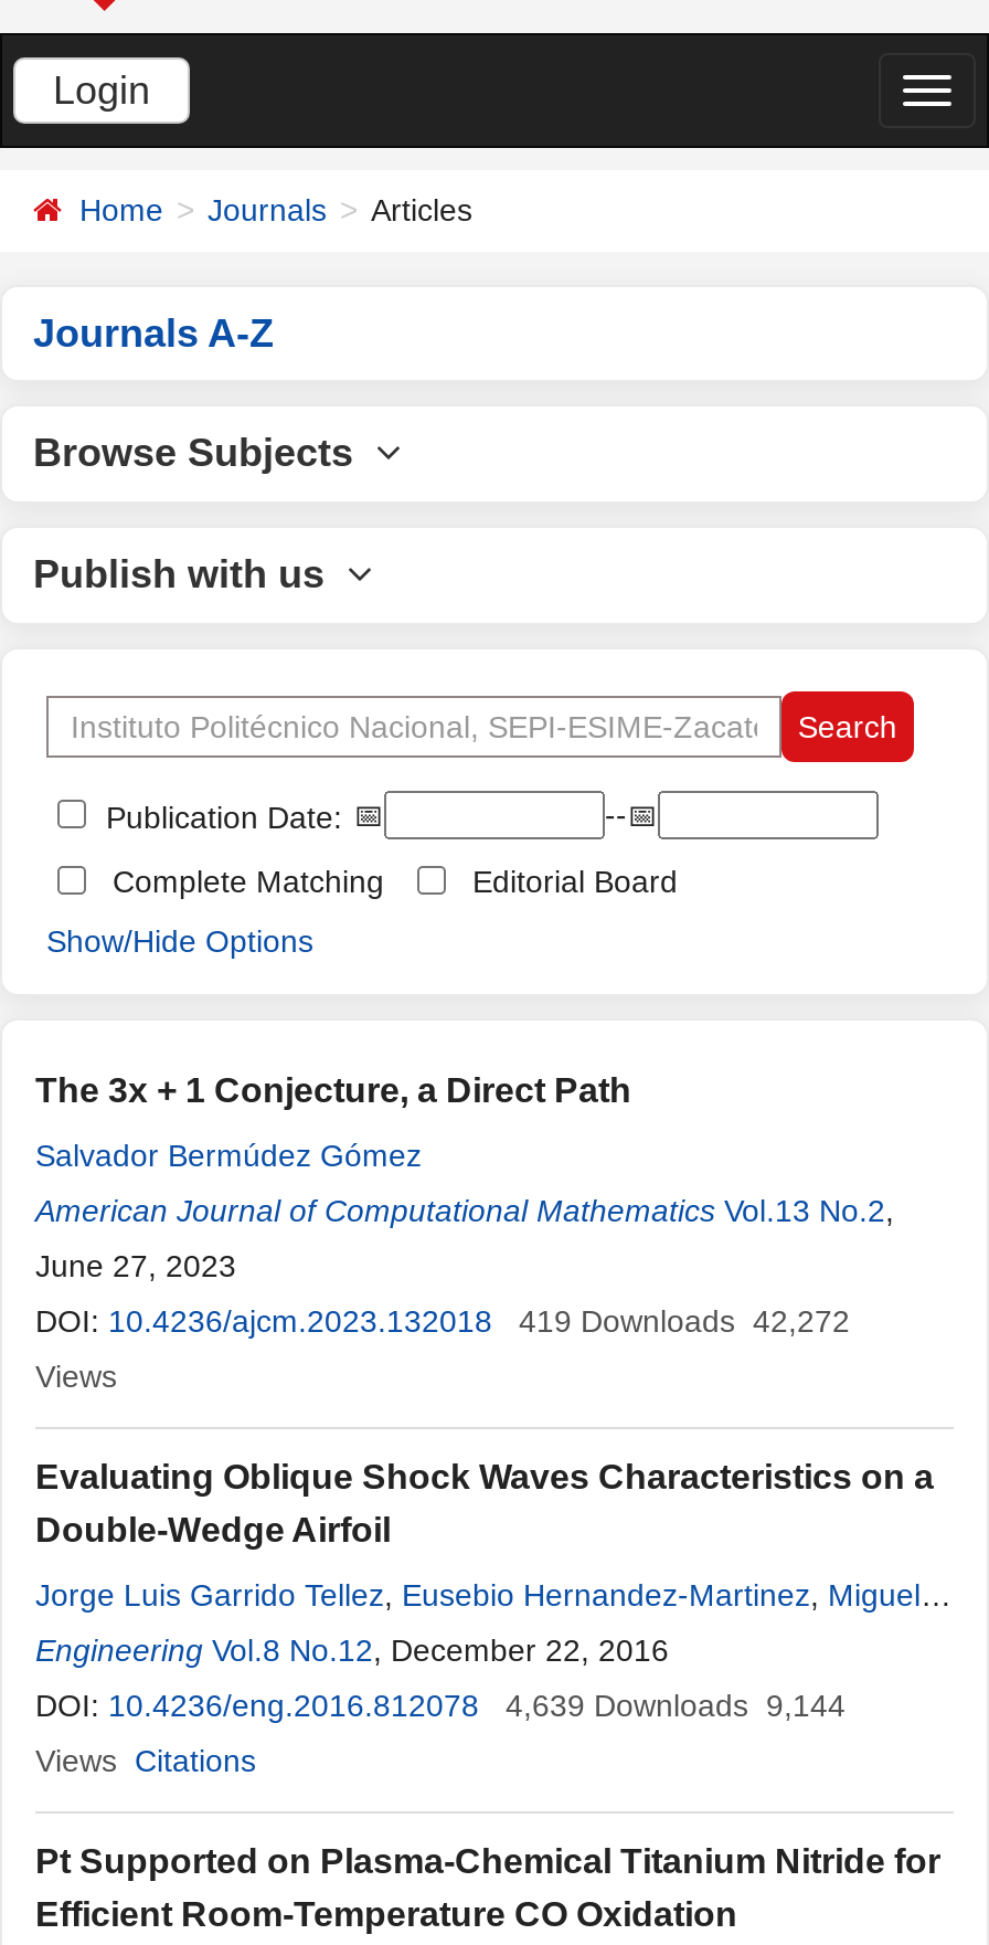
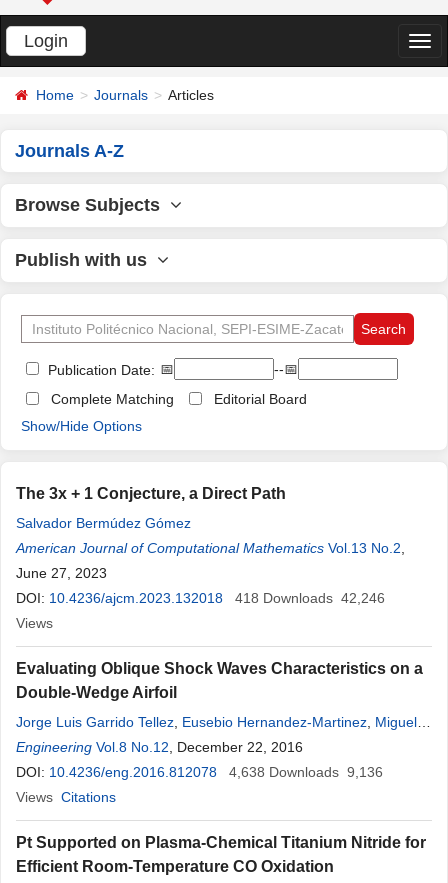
- DOI: 10.4236/ajcm.2023.132018 419 Downloads 42,272
+ DOI: 10.4236/ajcm.2023.132018 418 Downloads 42,246

- DOI: 10.4236/eng.2016.812078 4,639 Downloads 9,144
+ DOI: 10.4236/eng.2016.812078 4,638 Downloads 9,136
